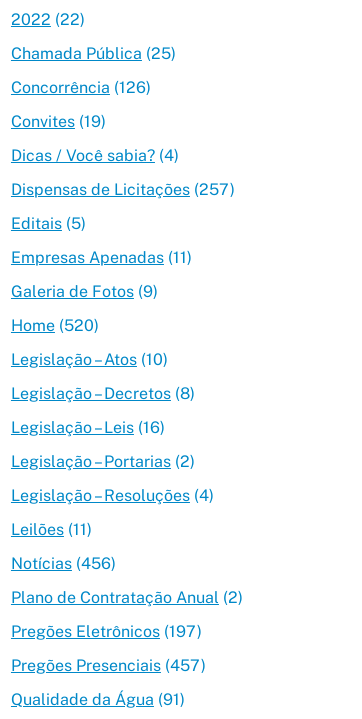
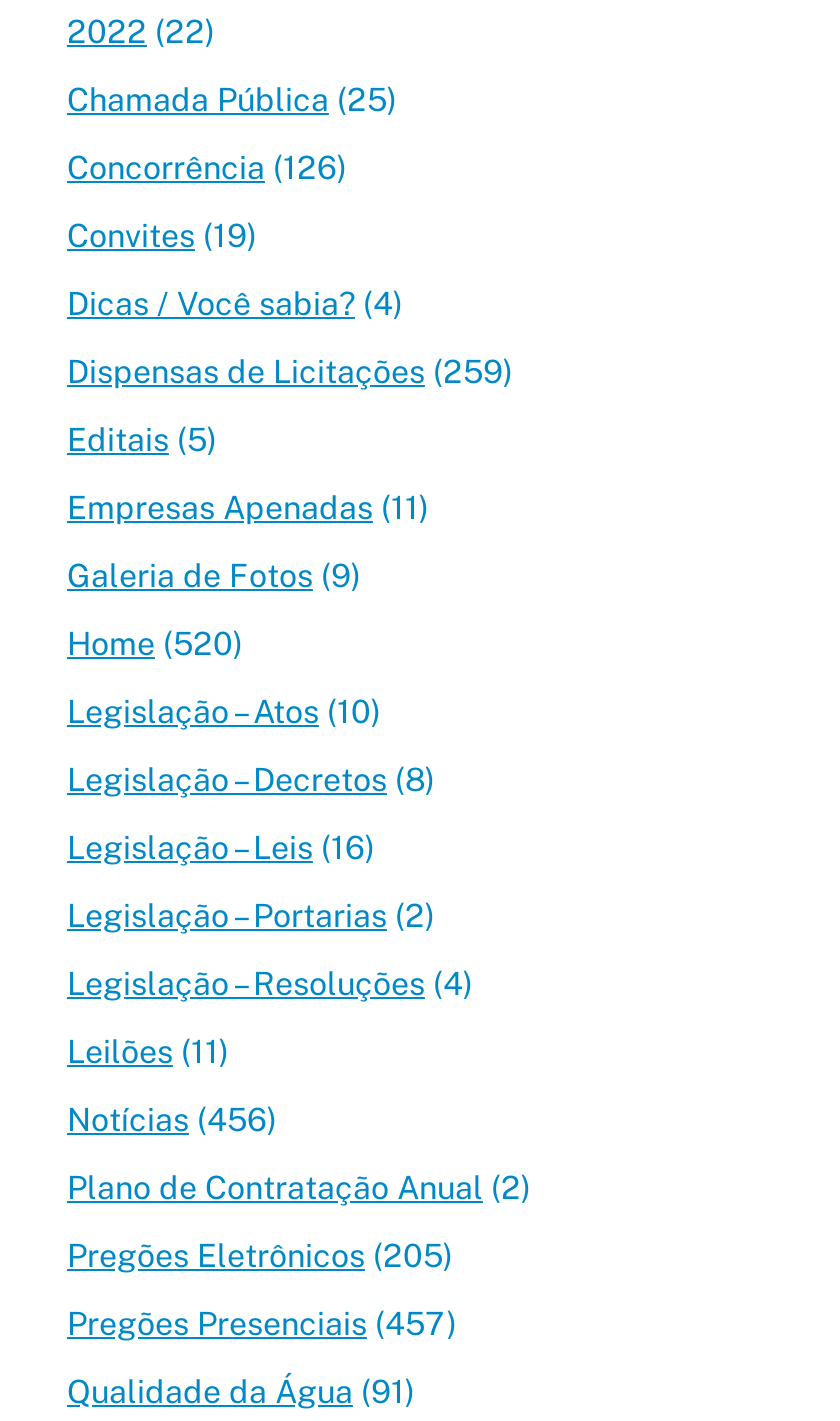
- Dispensas de Licitações (257)
+ Dispensas de Licitações (259)

- Pregões Eletrônicos (197)
+ Pregões Eletrônicos (205)
